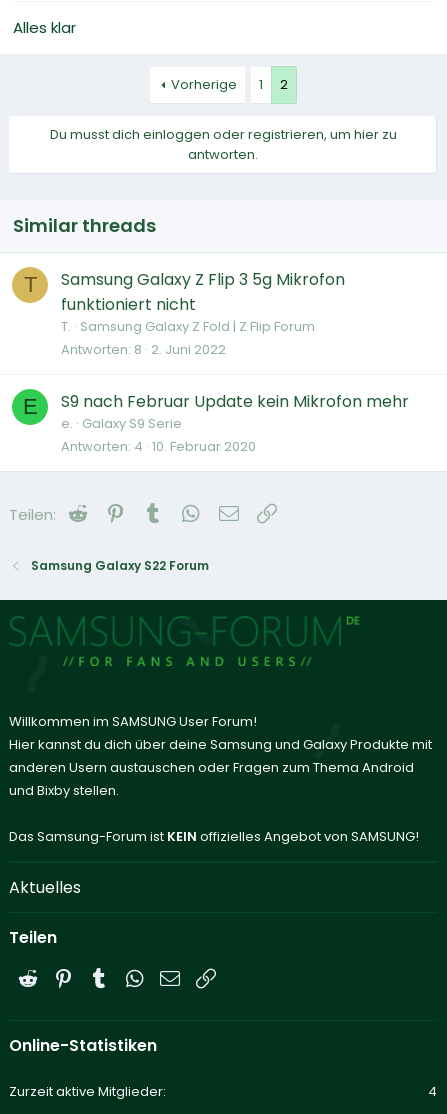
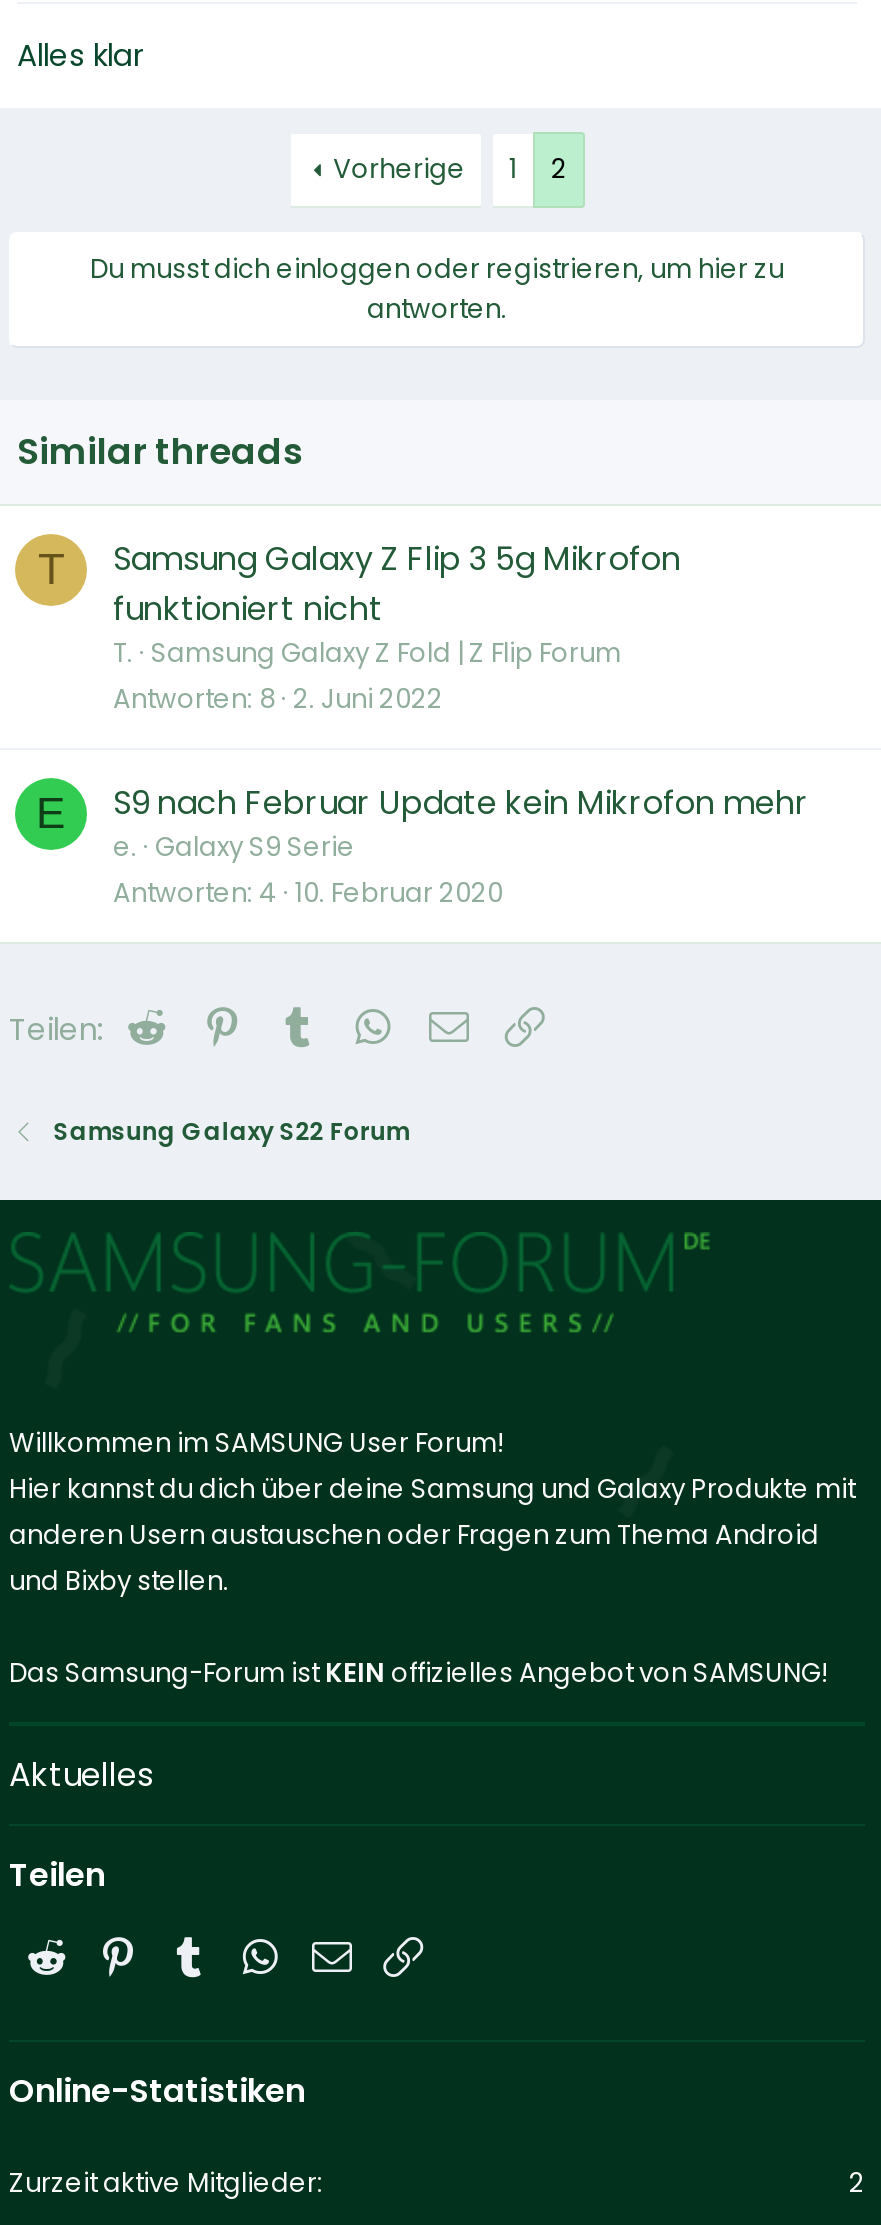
- 4
+ 2
